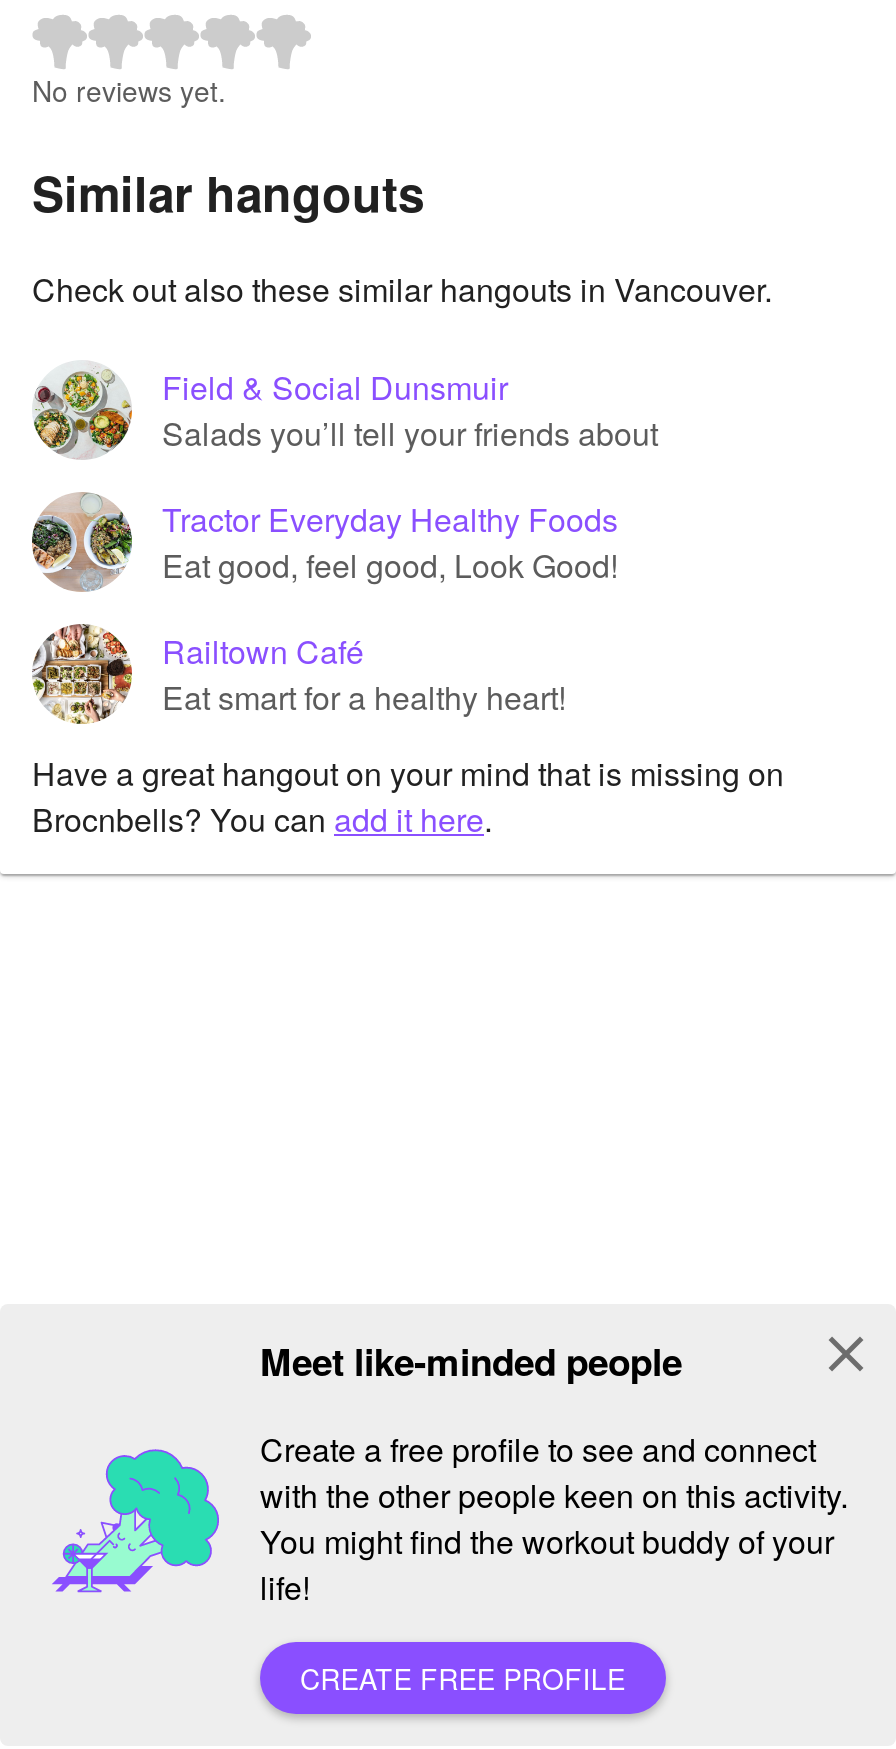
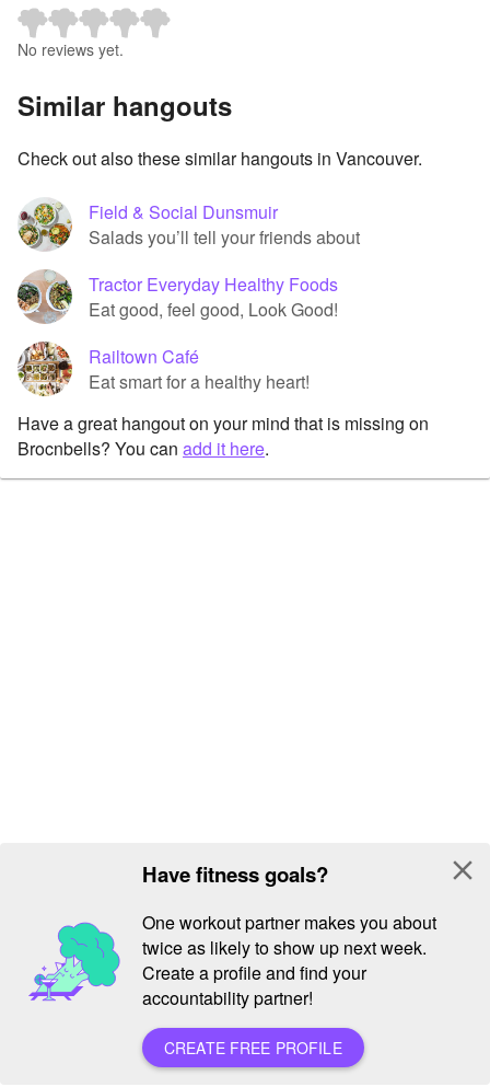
- Meet like-minded people
+ Have fitness goals?

- Create a free profile to see and connect
- with the other people keen on this activity.
- You might find the workout buddy of your
- life!
+ One workout partner makes you about
+ twice as likely to show up next week.
+ Create a profile and find your
+ accountability partner!
